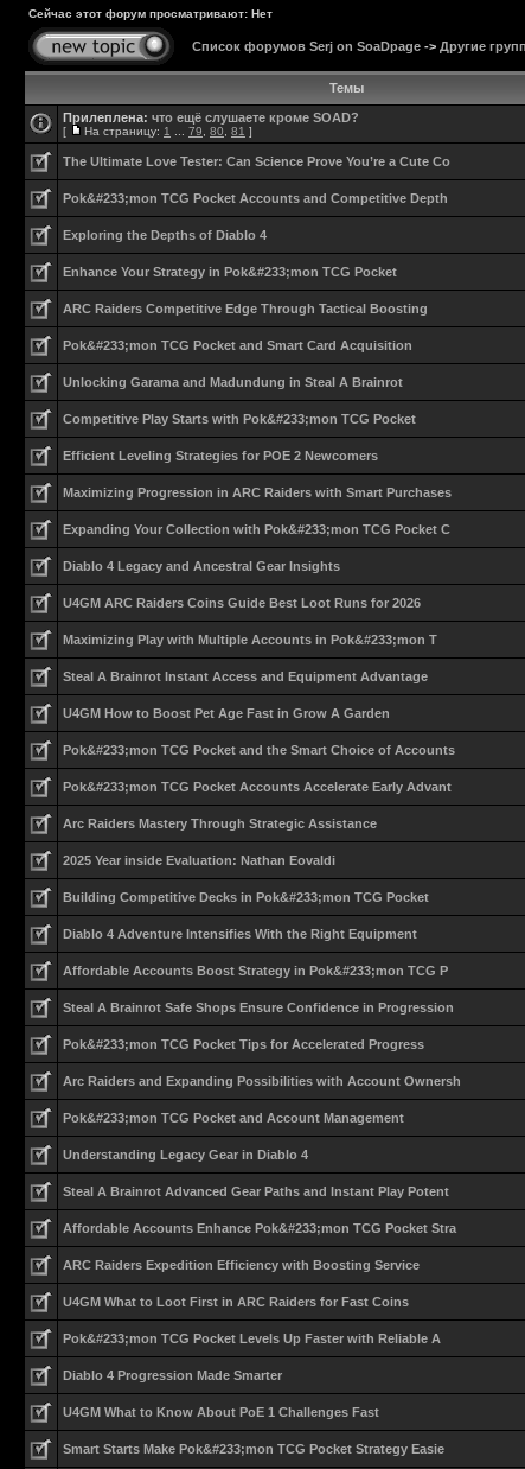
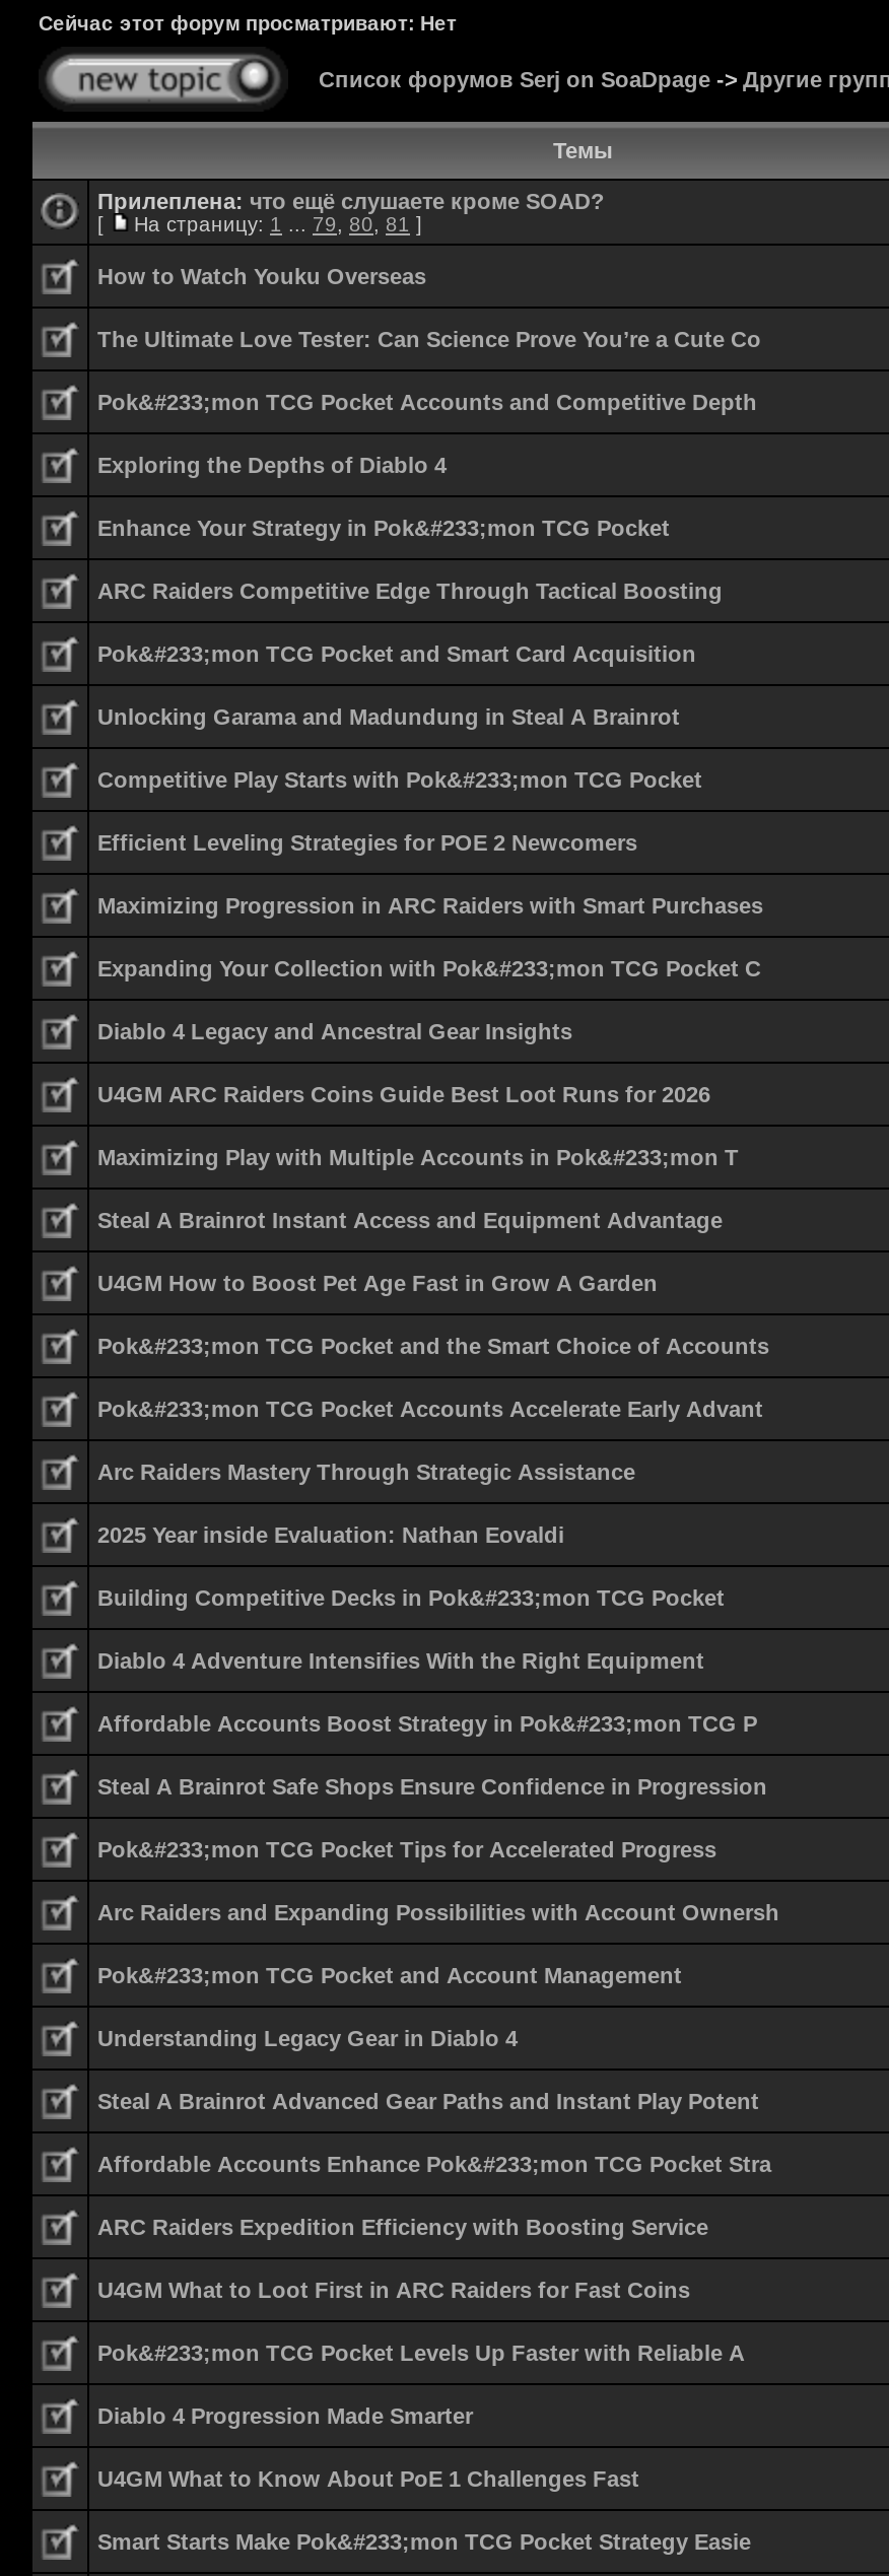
+ How to Watch Youku Overseas
